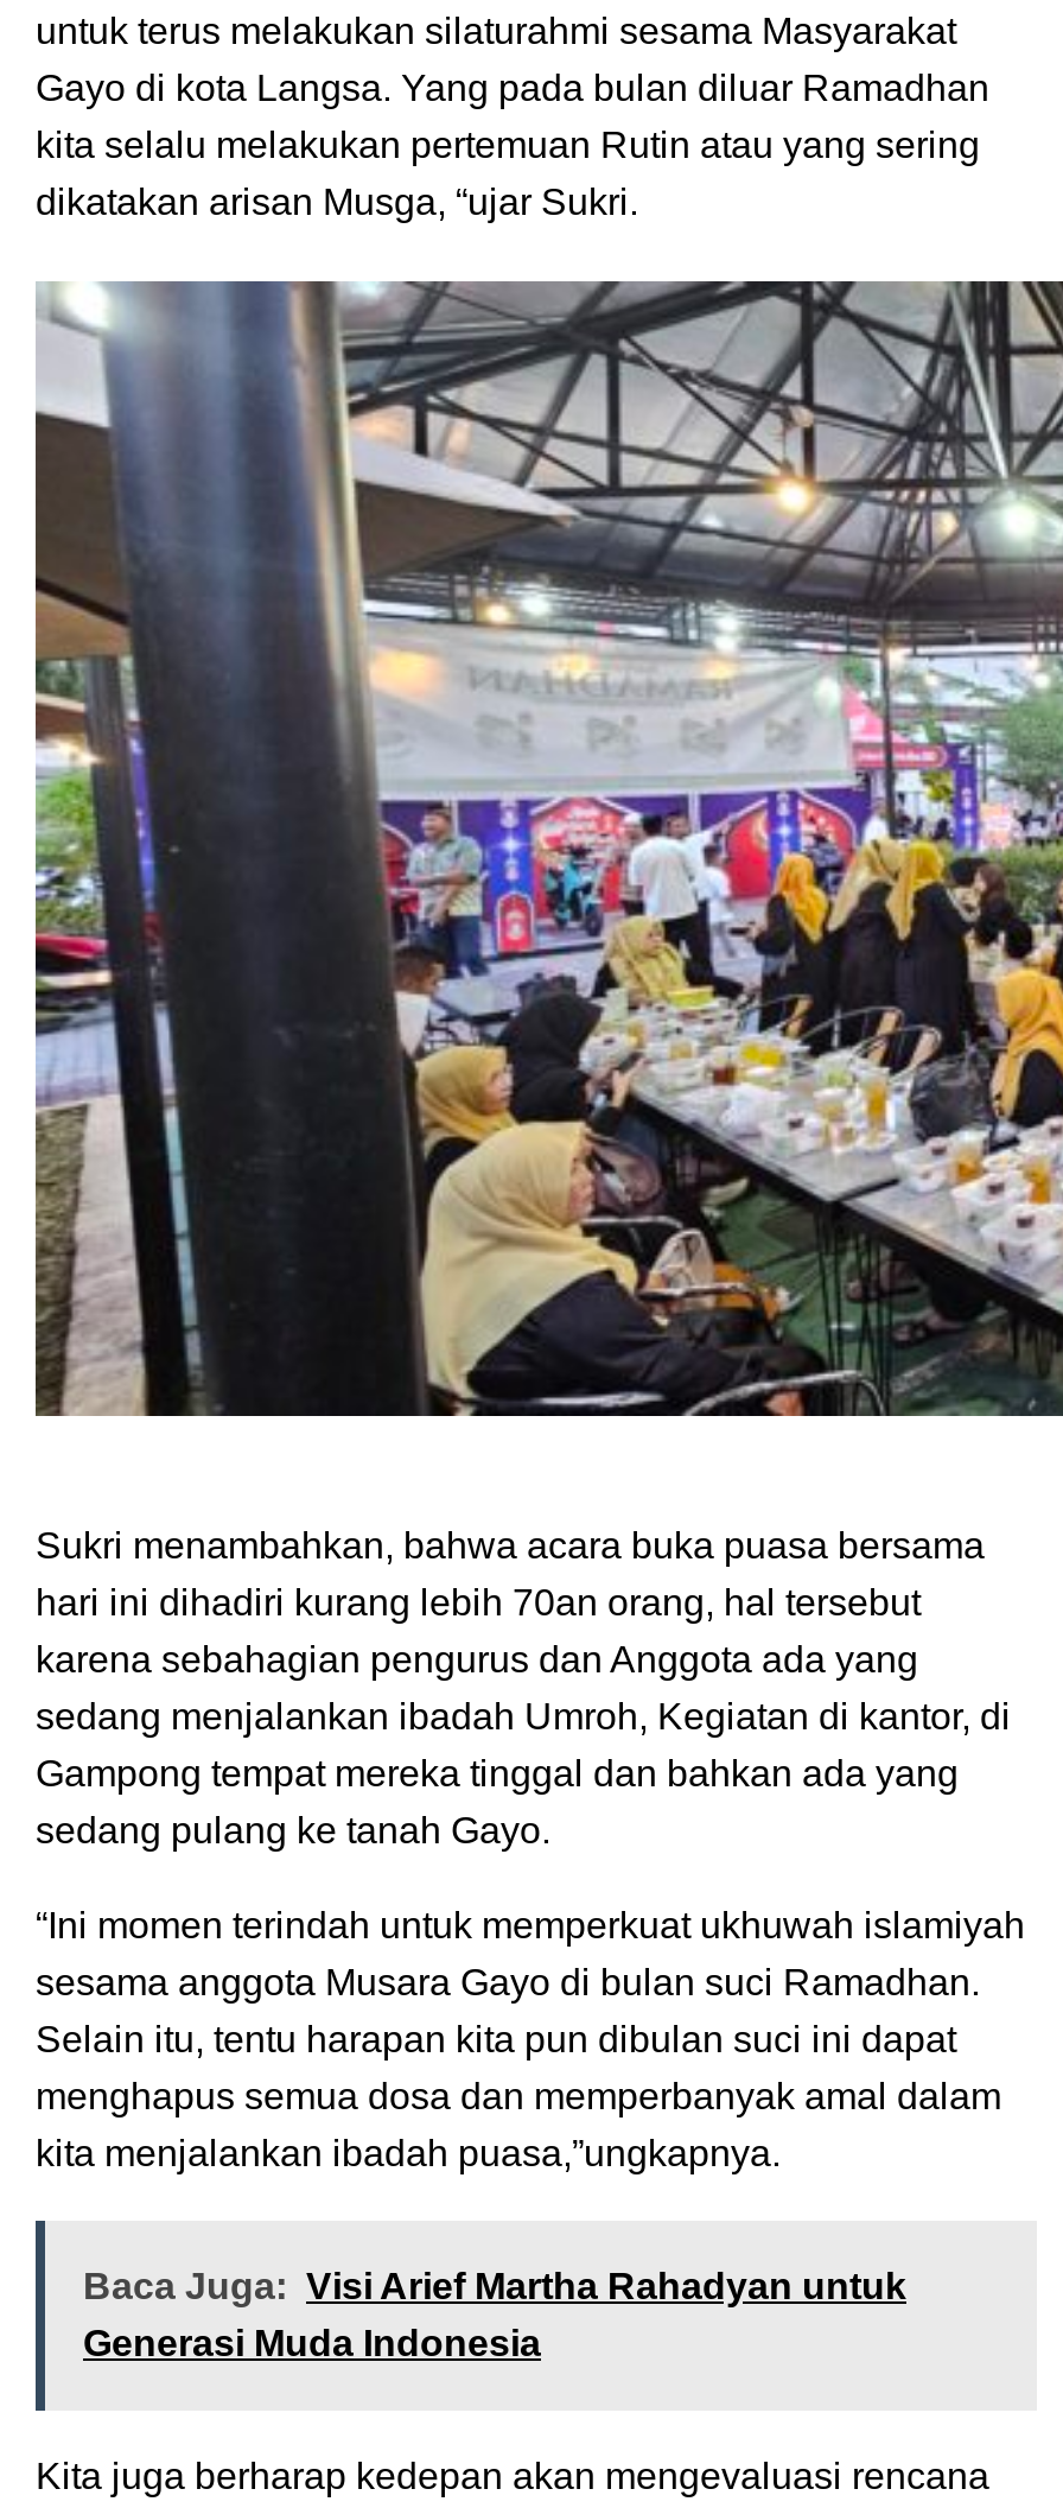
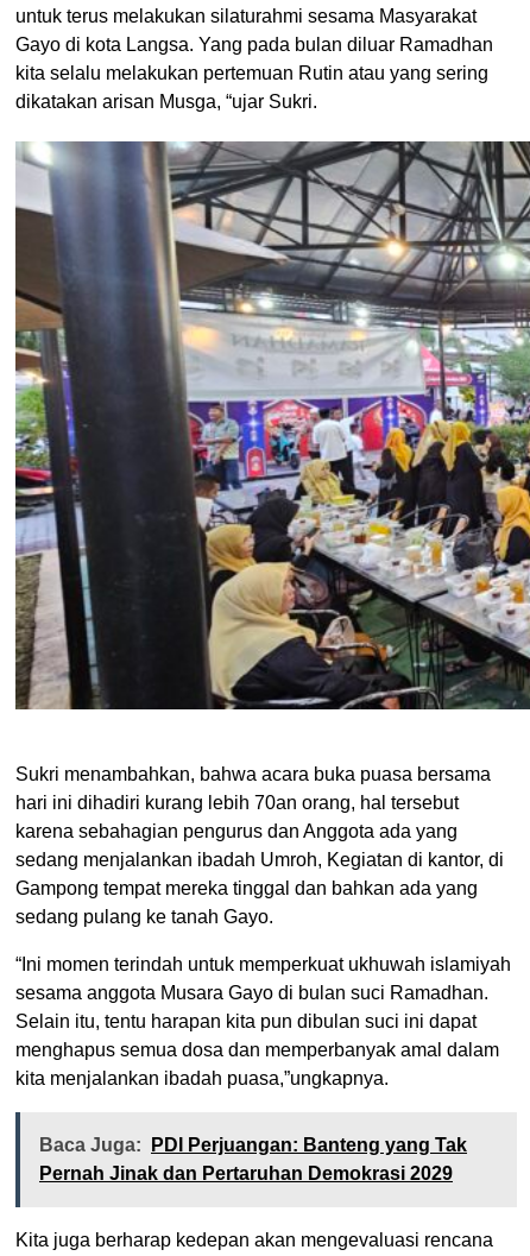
- Baca Juga: Visi Arief Martha Rahadyan untuk
- Generasi Muda Indonesia
+ Baca Juga: PDI Perjuangan: Banteng yang Tak
+ Pernah Jinak dan Pertaruhan Demokrasi 2029
